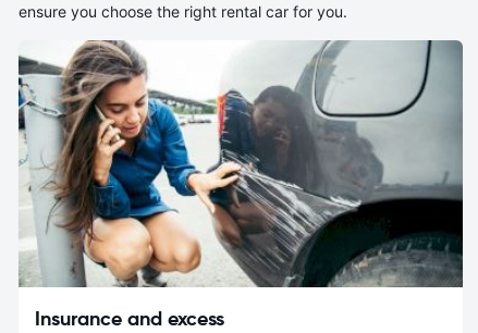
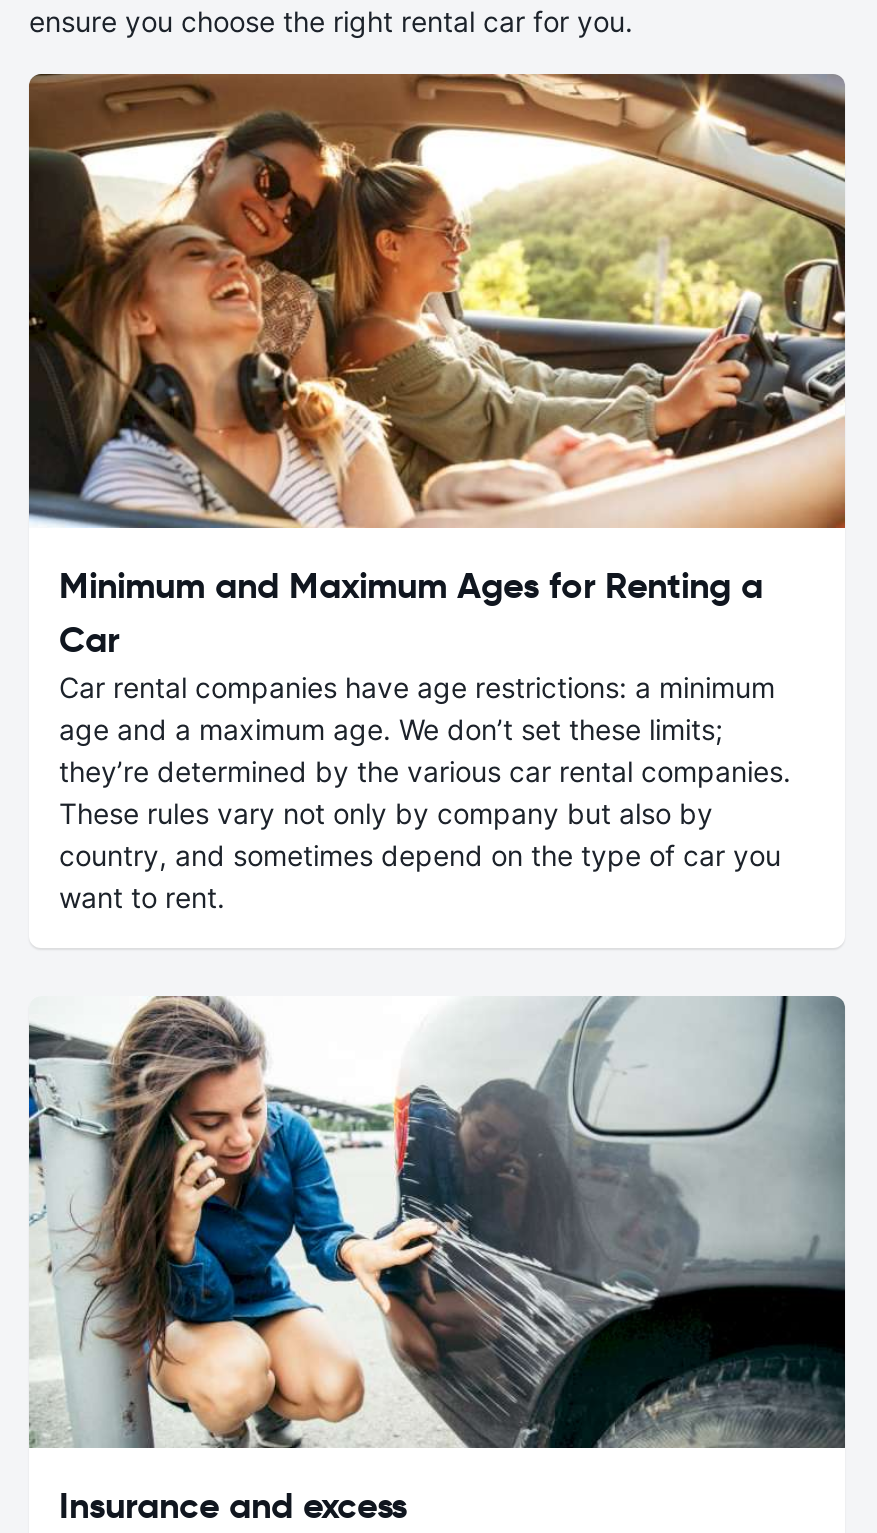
+ [image]
+ Minimum and Maximum Ages for Renting a
+ Car
+ Car rental companies have age restrictions: a minimum
+ age and a maximum age. We don’t set these limits;
+ they’re determined by the various car rental companies.
+ These rules vary not only by company but also by
+ country, and sometimes depend on the type of car you
+ want to rent.
